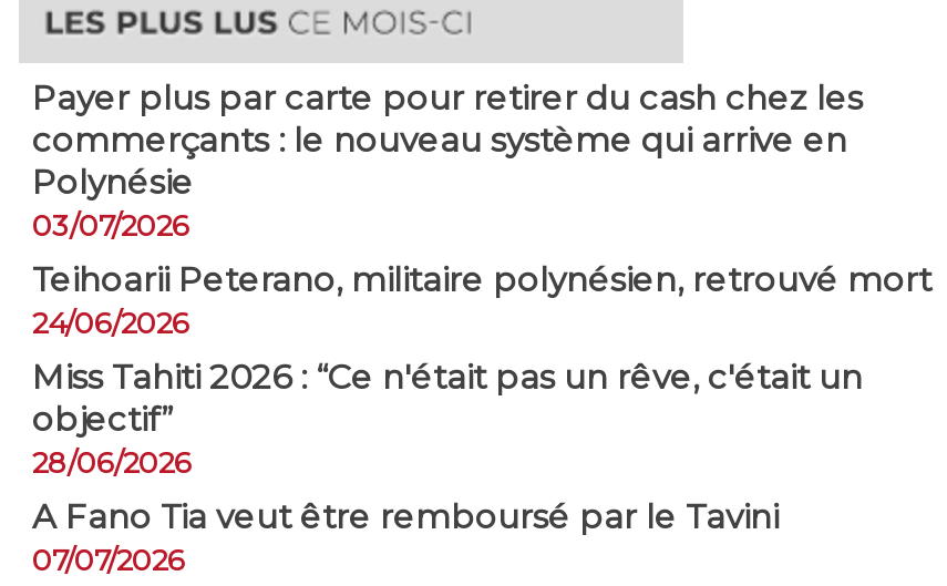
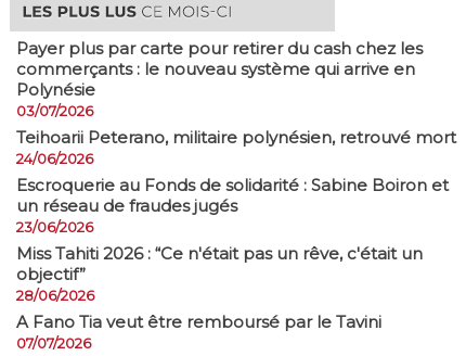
+ Escroquerie au Fonds de solidarité : Sabine Boiron et
+ un réseau de fraudes jugés
+ 23/06/2026
